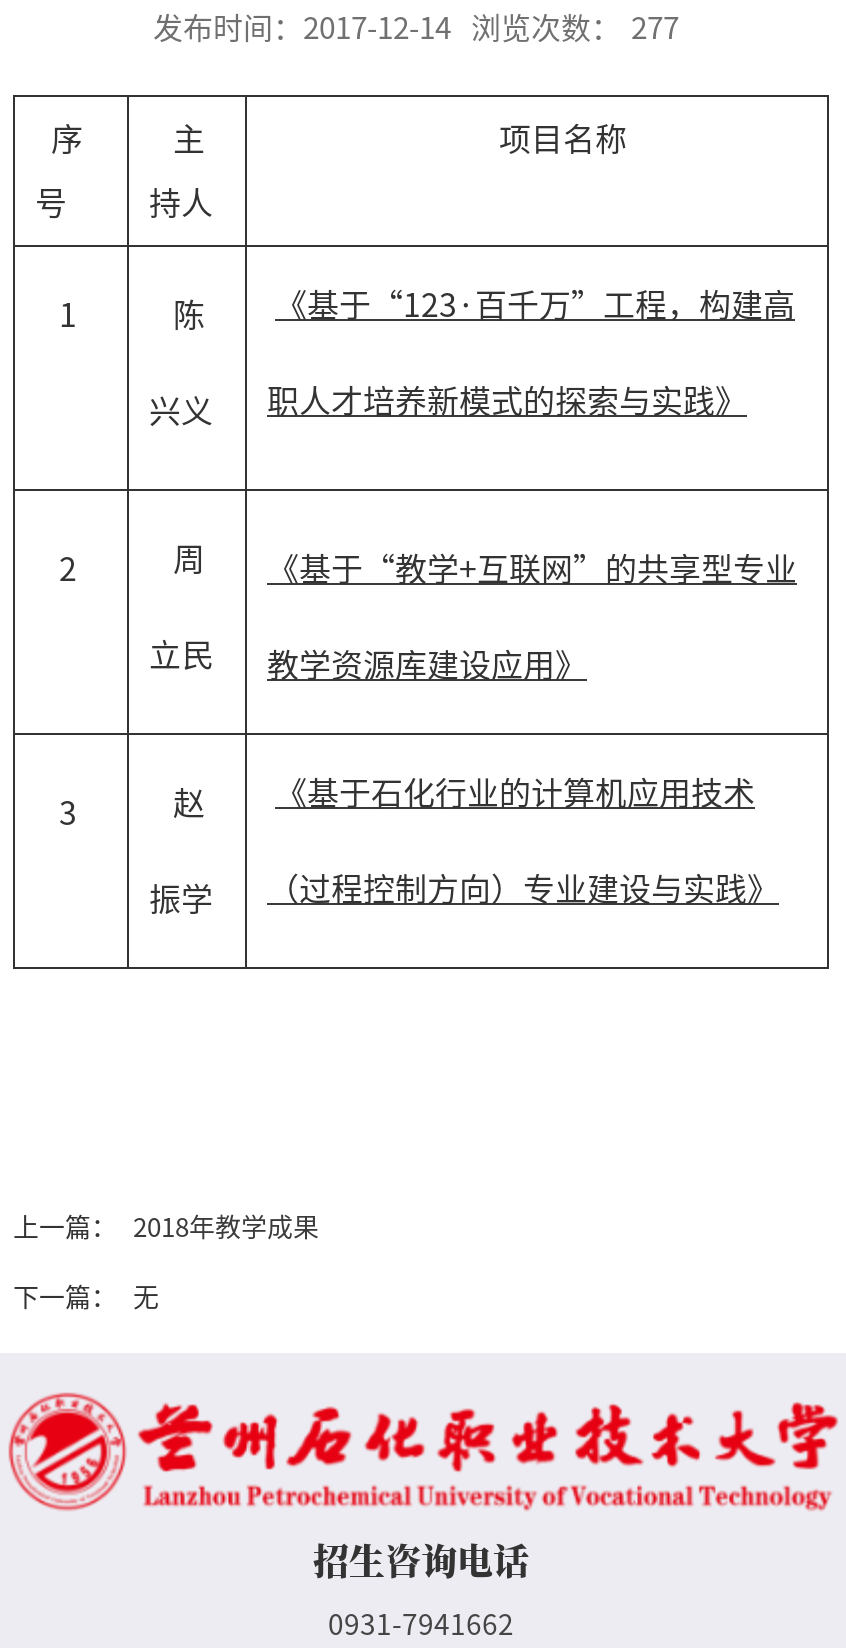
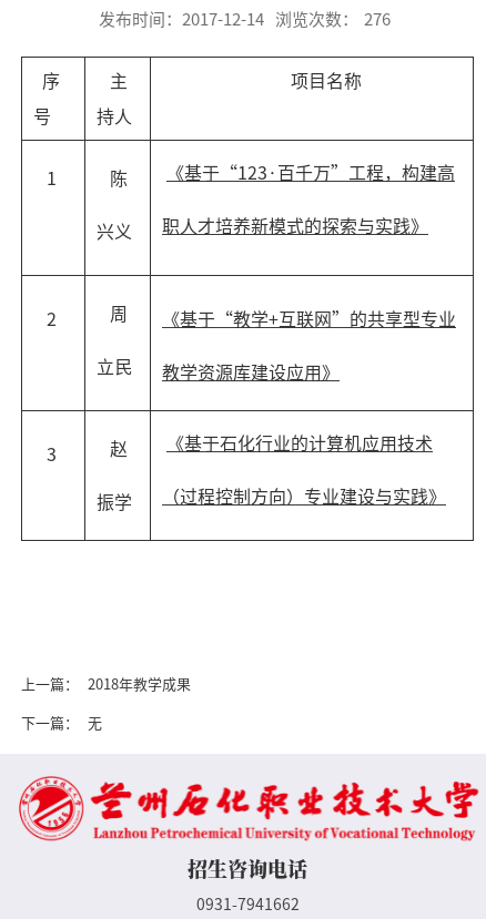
- 发布时间：2017-12-14 浏览次数： 277
+ 发布时间：2017-12-14 浏览次数： 276
